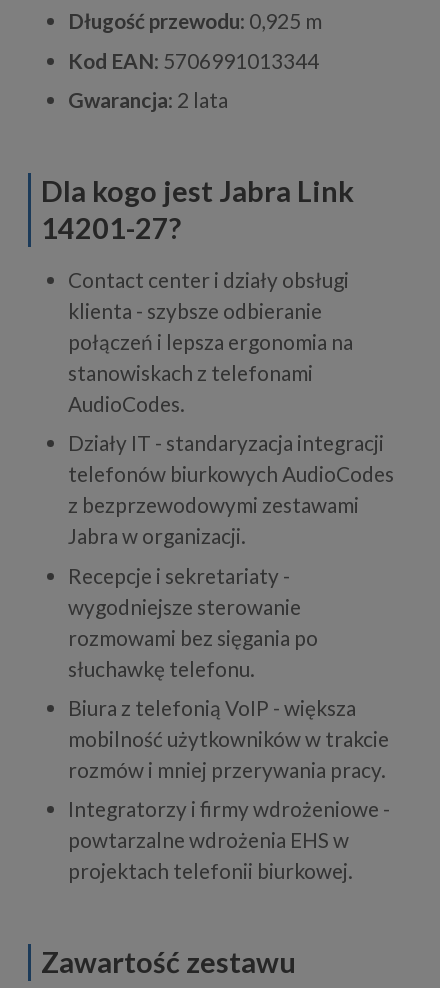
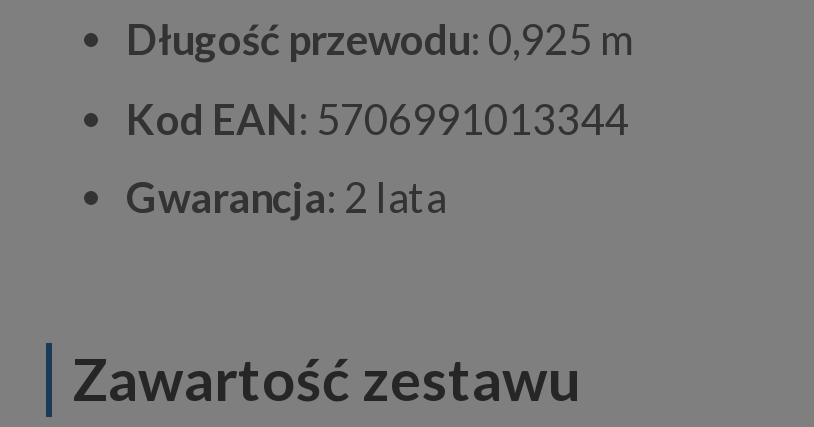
- Dla kogo jest Jabra Link
- 14201-27?
- Contact center i działy obsługi
- klienta - szybsze odbieranie
- połączeń i lepsza ergonomia na
- stanowiskach z telefonami
- AudioCodes.
- Działy IT - standaryzacja integracji
- telefonów biurkowych AudioCodes
- z bezprzewodowymi zestawami
- Jabra w organizacji.
- Recepcje i sekretariaty -
- wygodniejsze sterowanie
- rozmowami bez sięgania po
- słuchawkę telefonu.
- Biura z telefonią VoIP - większa
- mobilność użytkowników w trakcie
- rozmów i mniej przerywania pracy.
- Integratorzy i firmy wdrożeniowe -
- powtarzalne wdrożenia EHS w
- projektach telefonii biurkowej.
